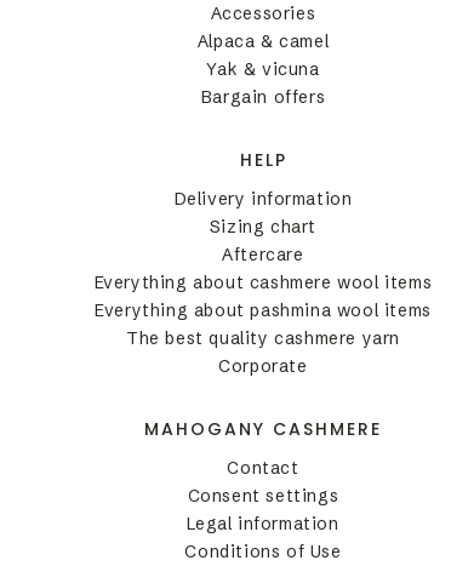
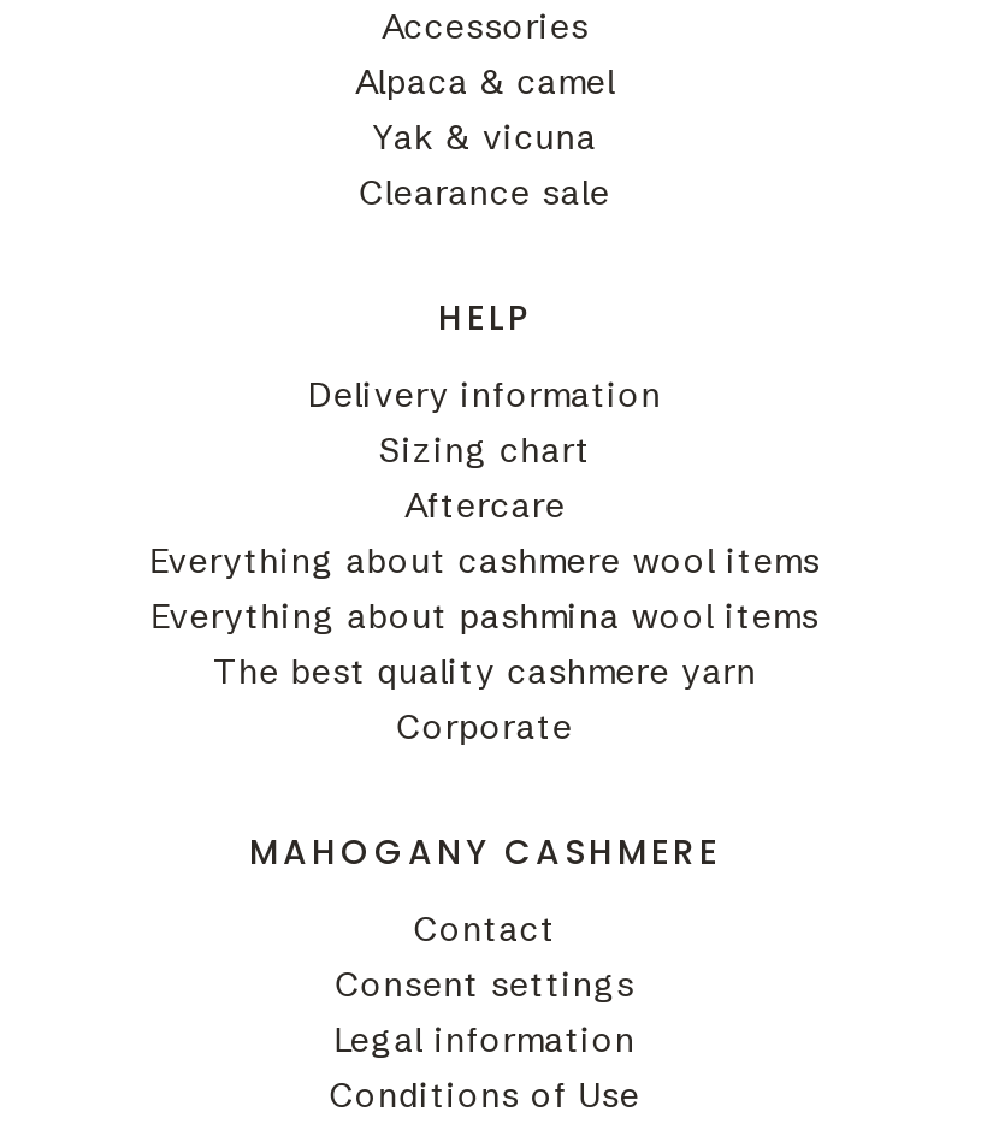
- Bargain offers
+ Clearance sale
